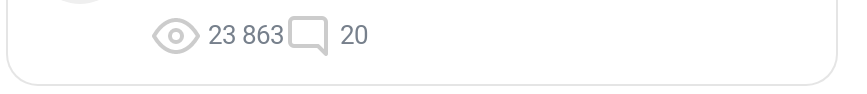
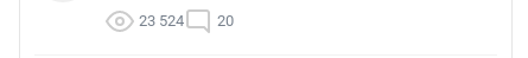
- 23 863 20
+ 23 524 20
